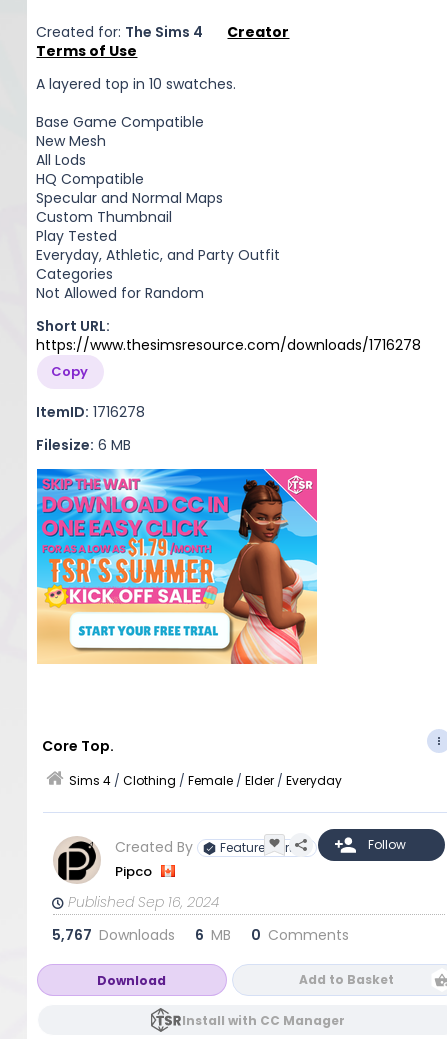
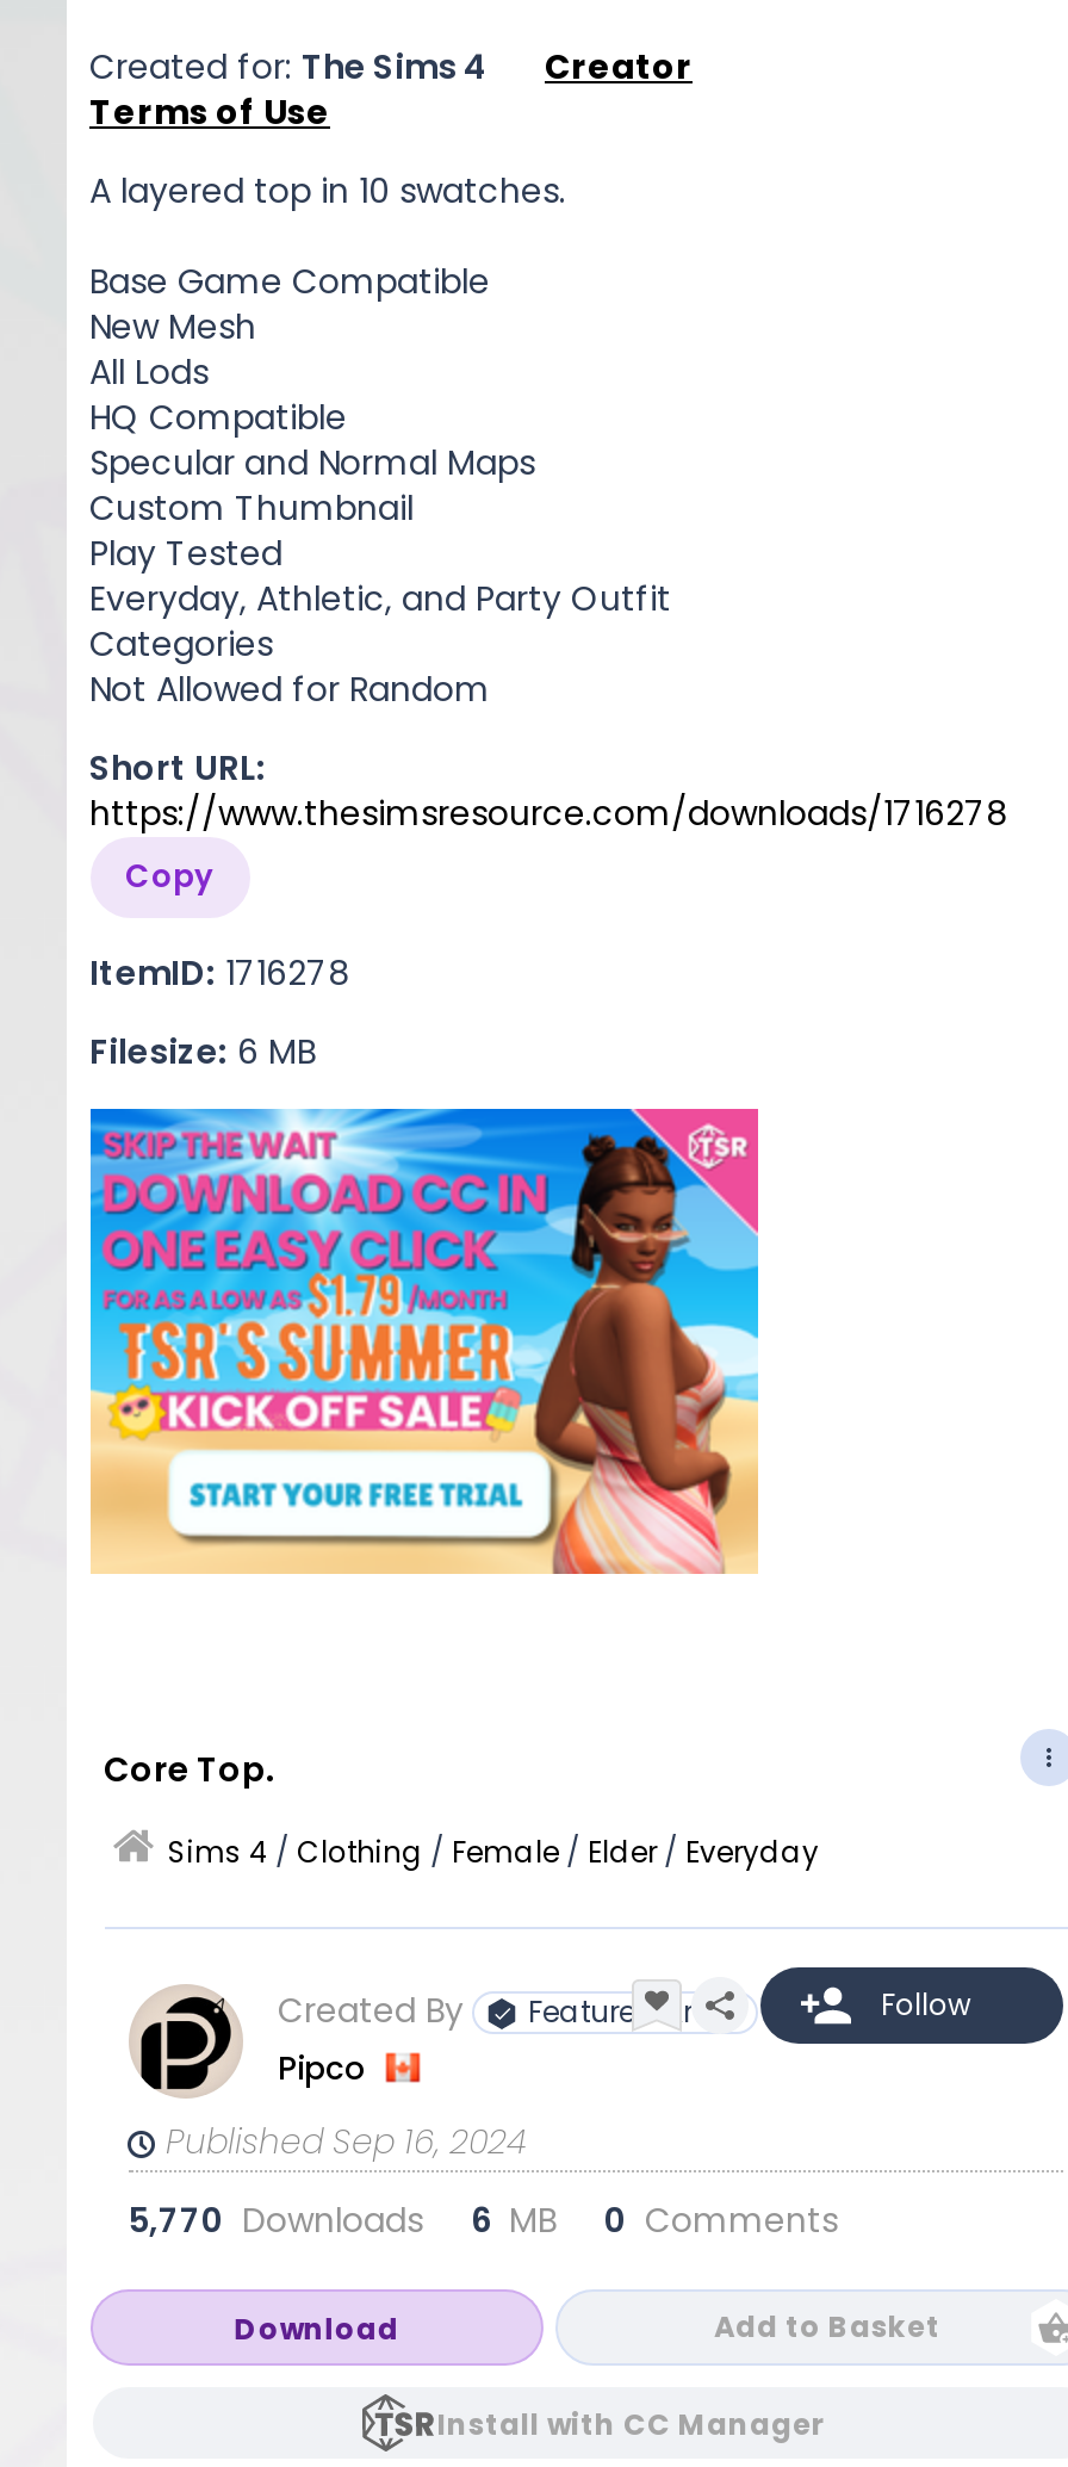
- 5,767 Downloads 6 MB 0 Comments
+ 5,770 Downloads 6 MB 0 Comments
